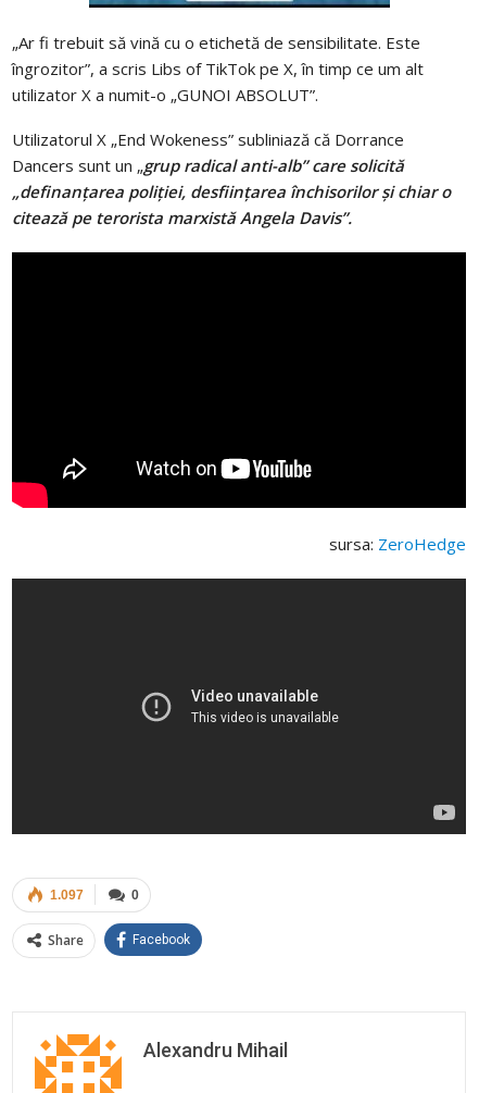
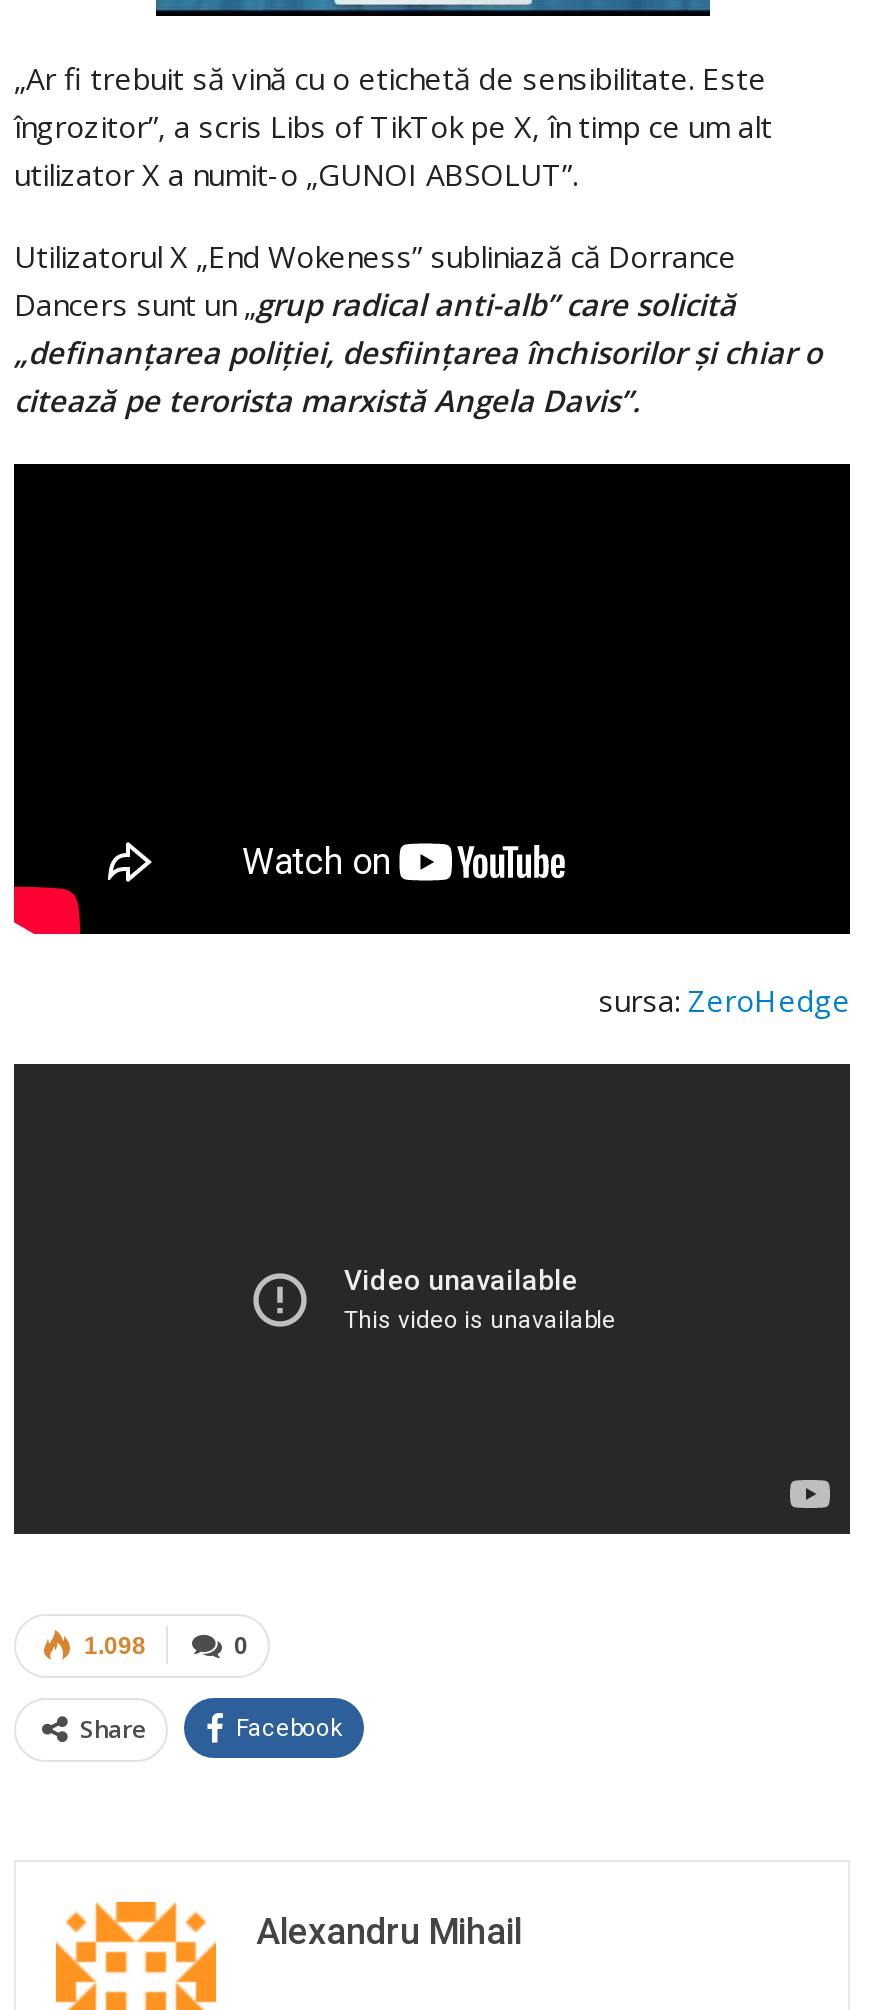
- 1.097
+ 1.098
